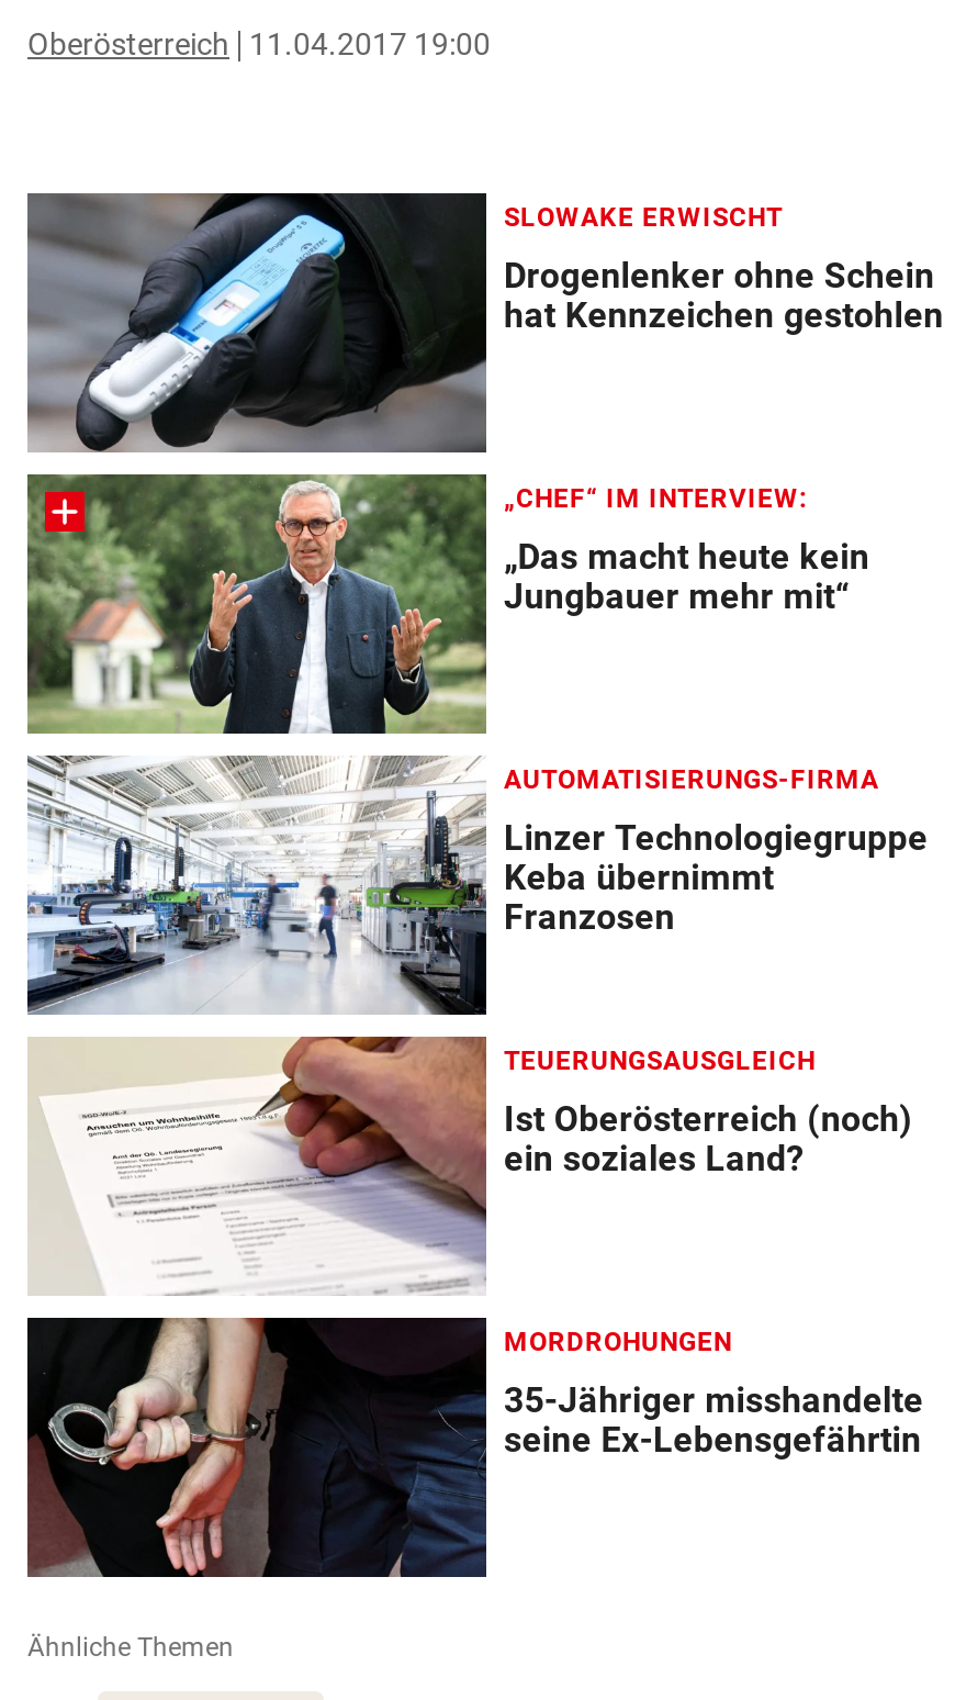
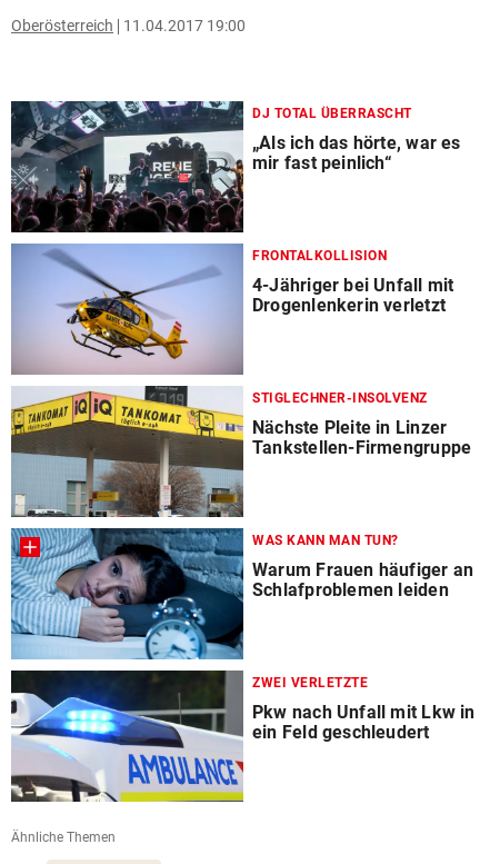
- [image]
- SLOWAKE ERWISCHT
+ [image]
+ DJ TOTAL ÜBERRASCHT

- Drogenlenker ohne Schein
- hat Kennzeichen gestohlen
+ „Als ich das hörte, war es
+ mir fast peinlich“

- [image]
- „CHEF“ IM INTERVIEW:
+ [image]
+ FRONTALKOLLISION

- „Das macht heute kein
- Jungbauer mehr mit“
+ 4-Jähriger bei Unfall mit
+ Drogenlenkerin verletzt

- [image]
- AUTOMATISIERUNGS-FIRMA
+ [image]
+ STIGLECHNER-INSOLVENZ

- Linzer Technologiegruppe
- Keba übernimmt
- Franzosen
+ Nächste Pleite in Linzer
+ Tankstellen-Firmengruppe

- [image]
- TEUERUNGSAUSGLEICH
+ [image]
+ WAS KANN MAN TUN?

- Ist Oberösterreich (noch)
- ein soziales Land?
+ Warum Frauen häufiger an
+ Schlafproblemen leiden

- [image]
- MORDROHUNGEN
+ [image]
+ ZWEI VERLETZTE

- 35-Jähriger misshandelte
- seine Ex-Lebensgefährtin
+ Pkw nach Unfall mit Lkw in
+ ein Feld geschleudert
